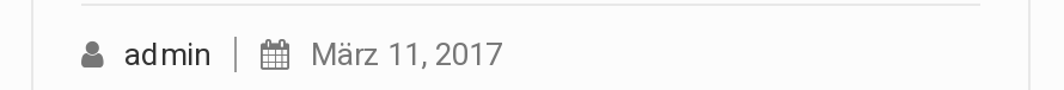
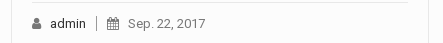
- März 11, 2017
+ Sep. 22, 2017
